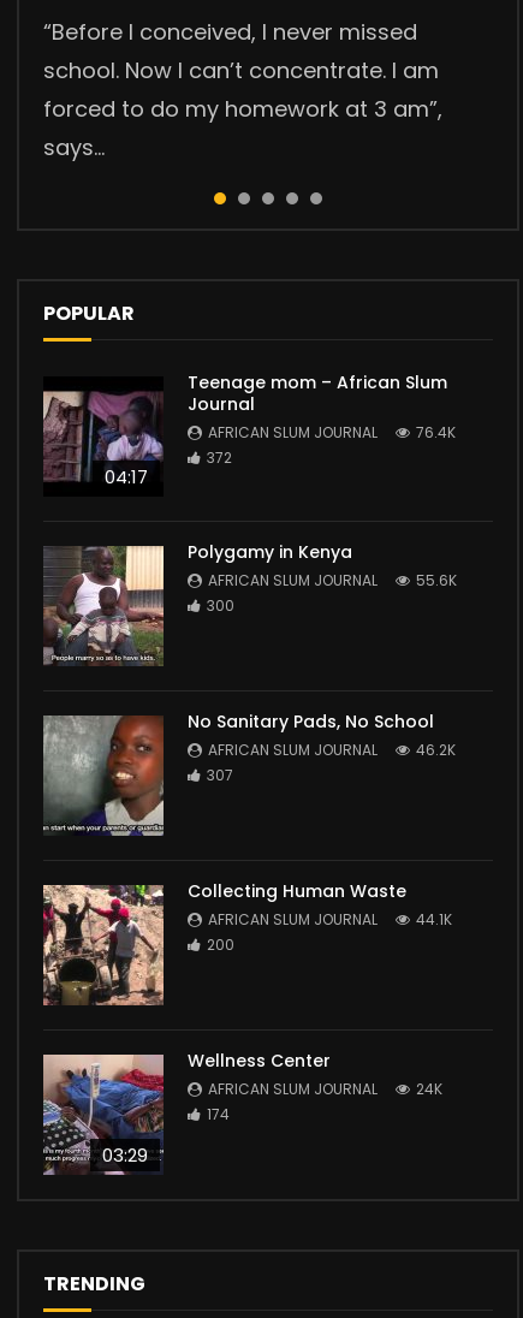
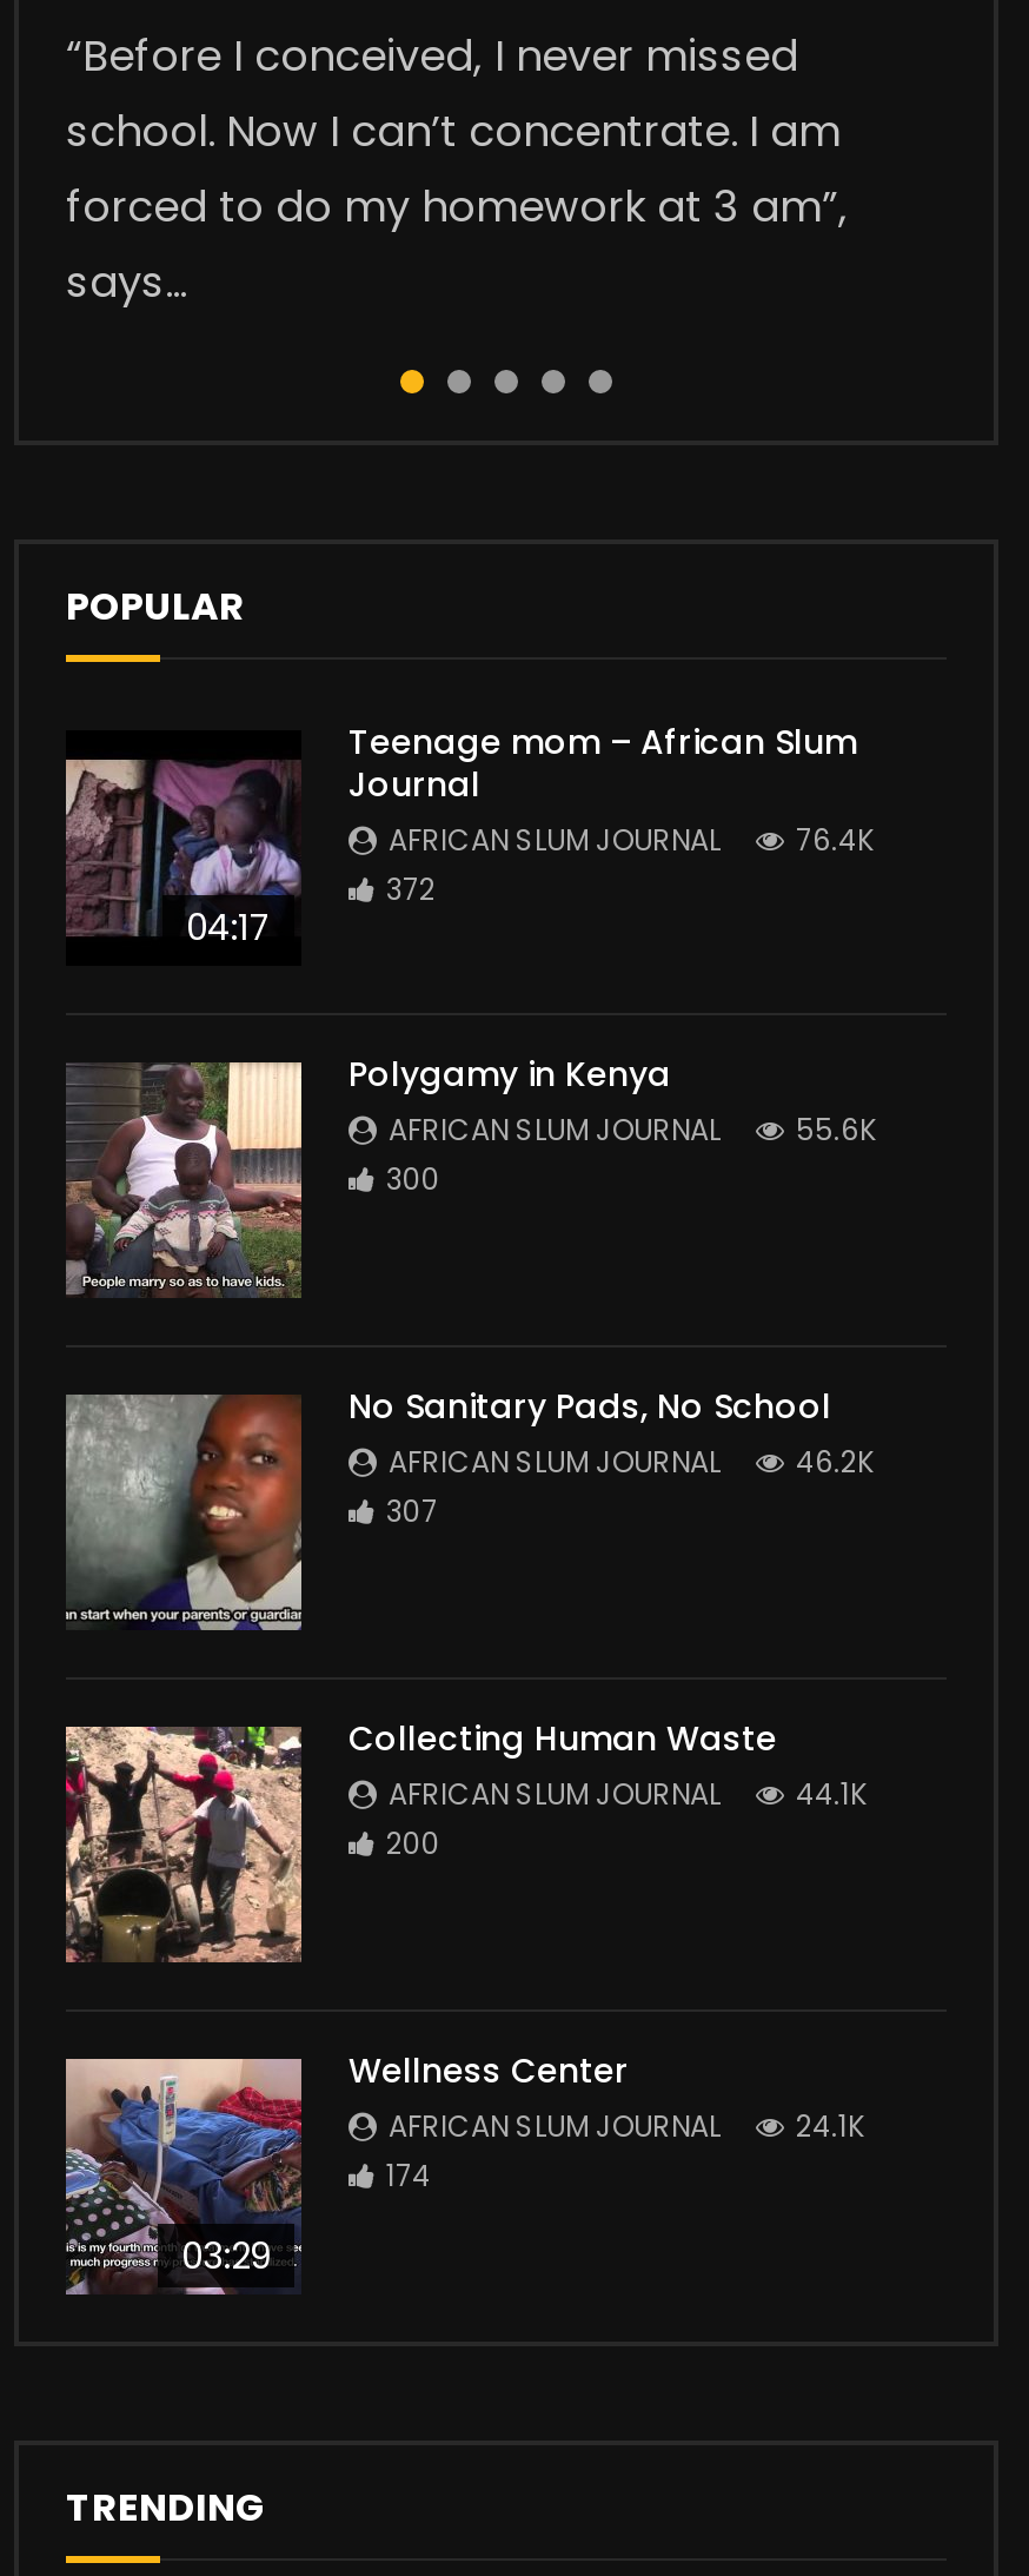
- AFRICAN SLUM JOURNAL 24K
+ AFRICAN SLUM JOURNAL 24.1K
